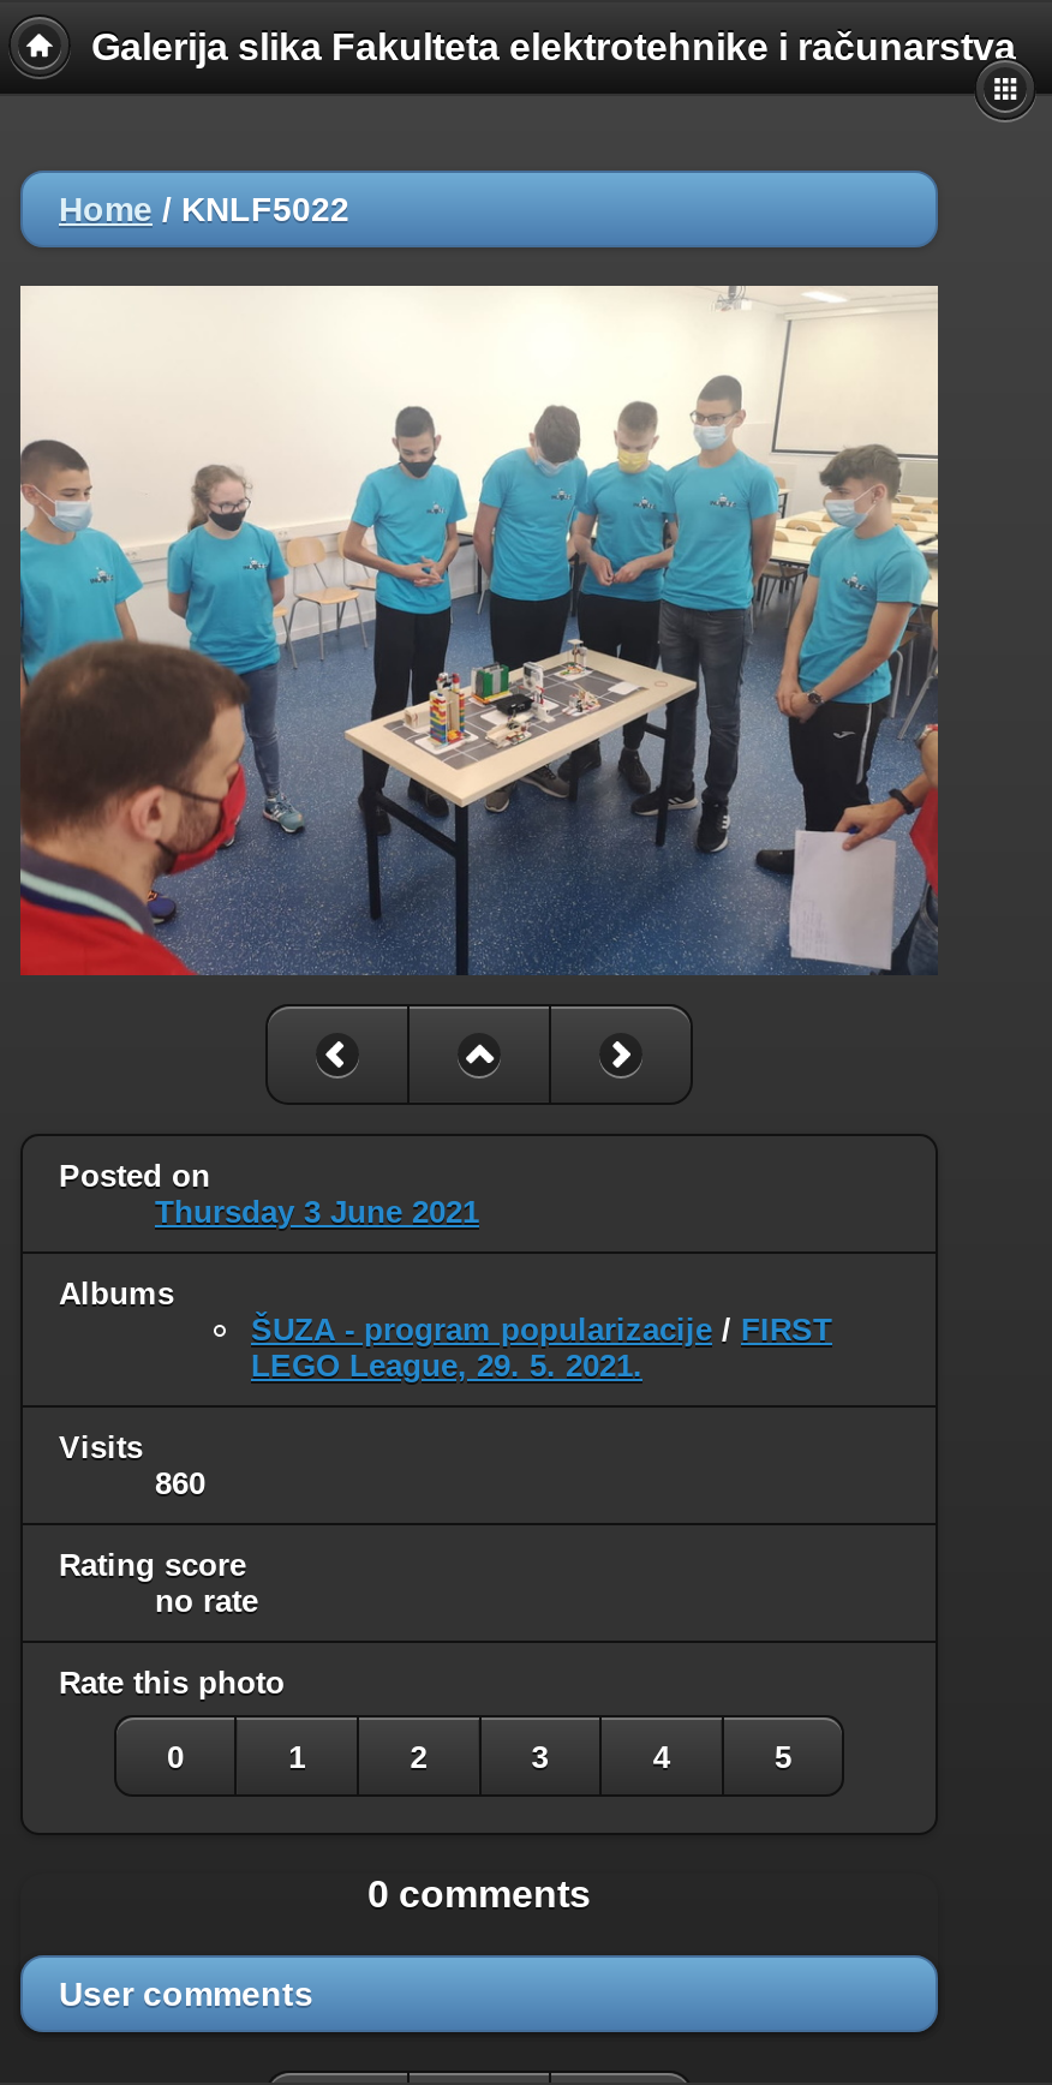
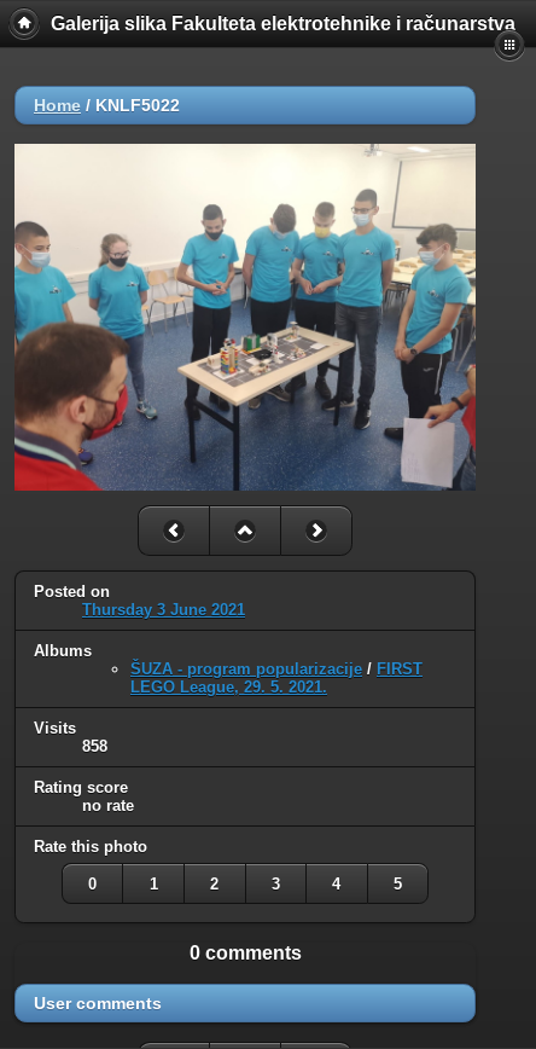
- 860
+ 858
